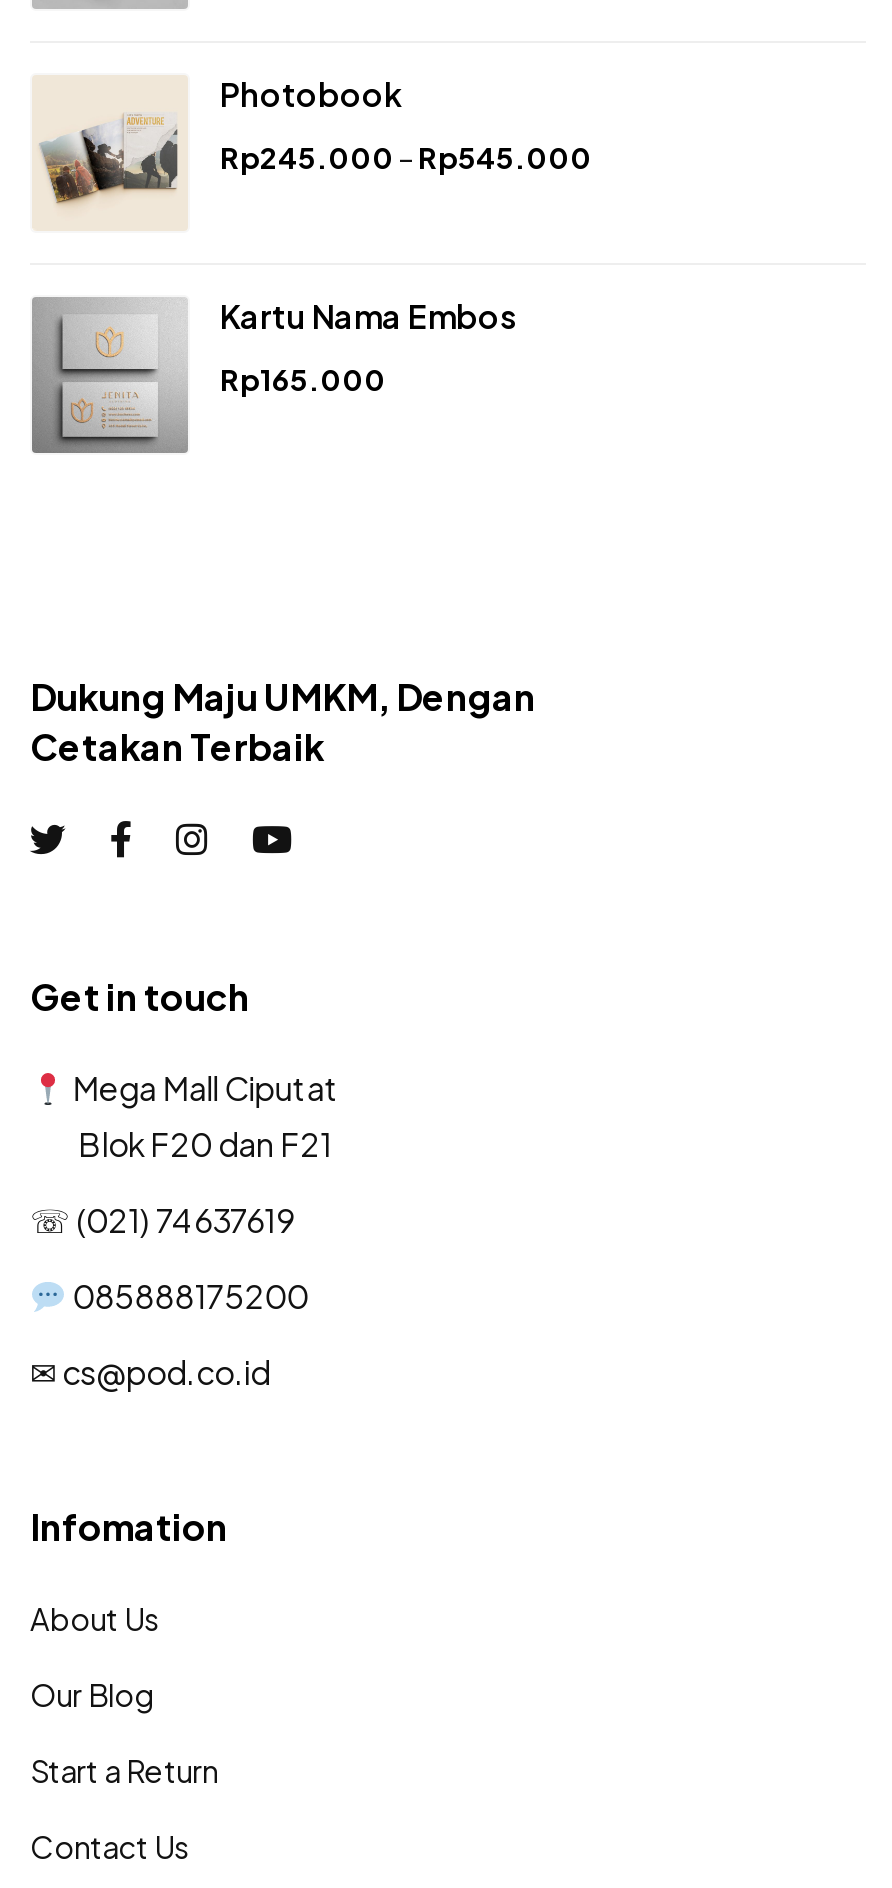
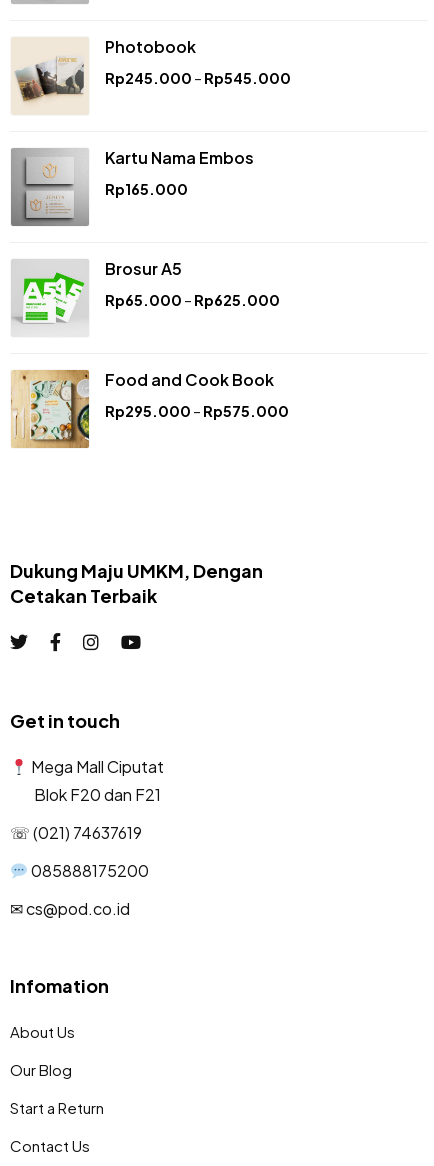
+ [image]
+ Food and Cook Book
+ Rp295.000 – Rp575.000

+ [image]
+ Brosur A5
+ Rp65.000 – Rp625.000
